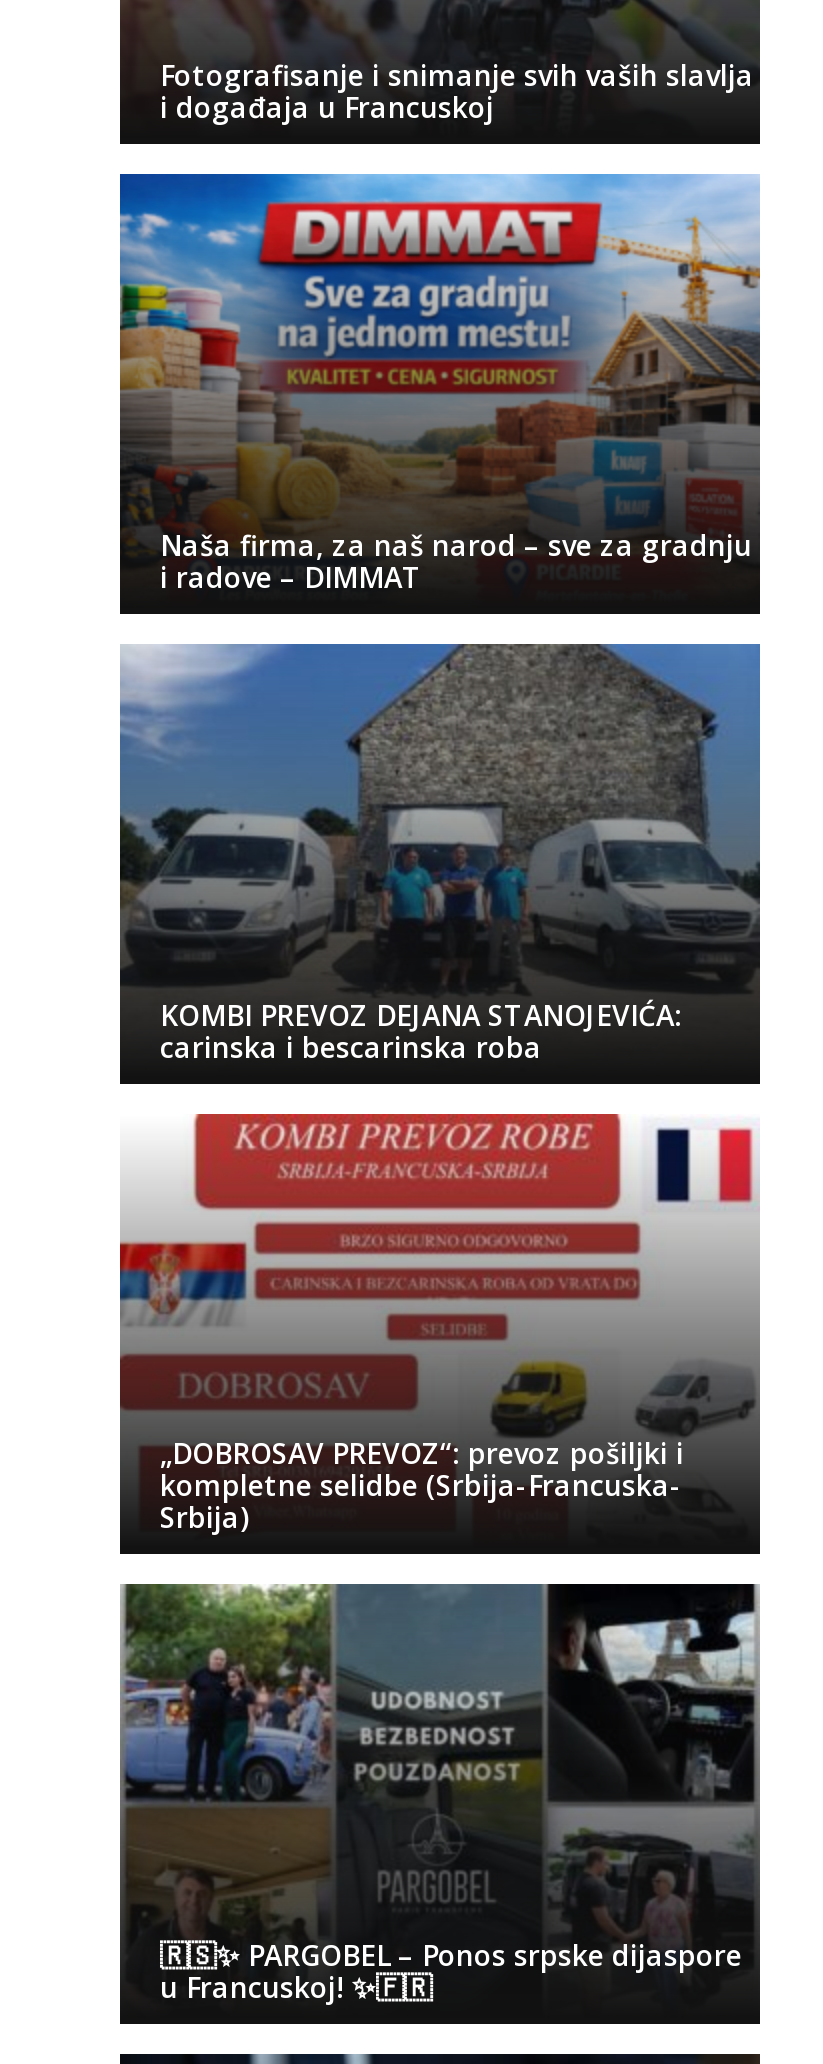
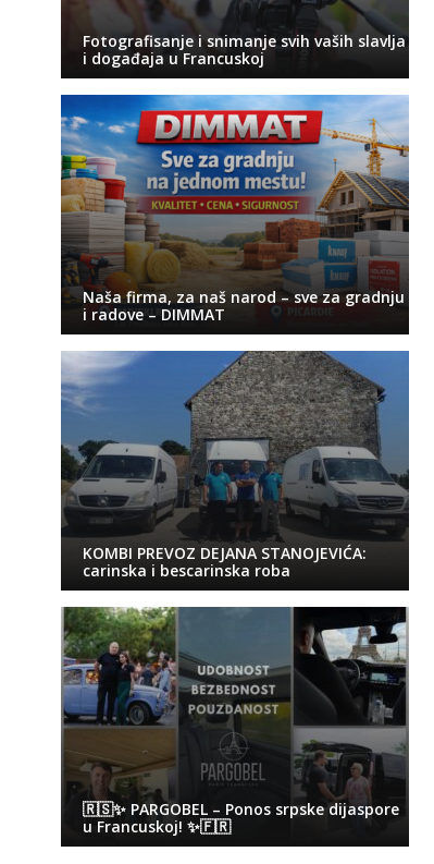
- [image]
- „DOBROSAV PREVOZ“: prevoz pošiljki i
- kompletne selidbe (Srbija-Francuska-
- Srbija)
